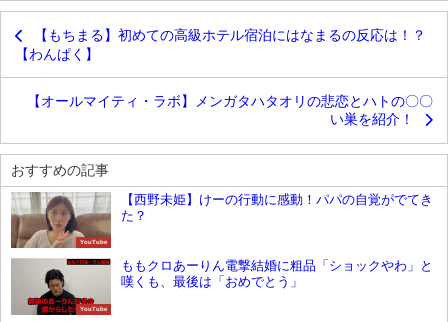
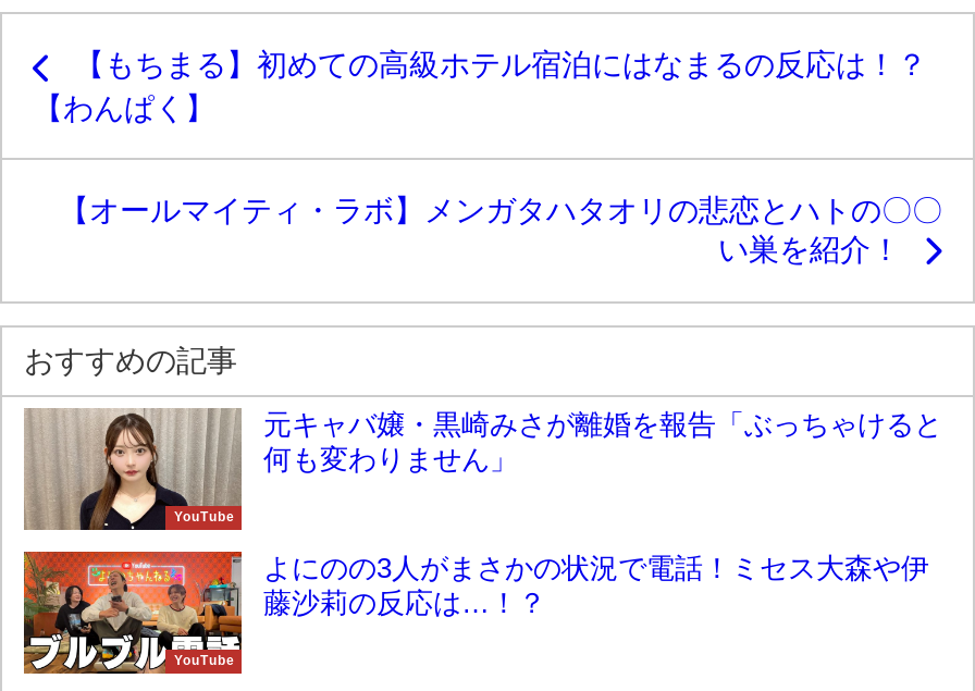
- [image]
- 【西野未姫】けーの行動に感動！パパの自覚がでてき
- た？
+ [image]
+ 元キャバ嬢・黒崎みさが離婚を報告「ぶっちゃけると
+ 何も変わりません」

- [image]
- ももクロあーりん電撃結婚に粗品「ショックやわ」と
- 嘆くも、最後は「おめでとう」
+ [image]
+ よにのの3人がまさかの状況で電話！ミセス大森や伊
+ 藤沙莉の反応は…！？
